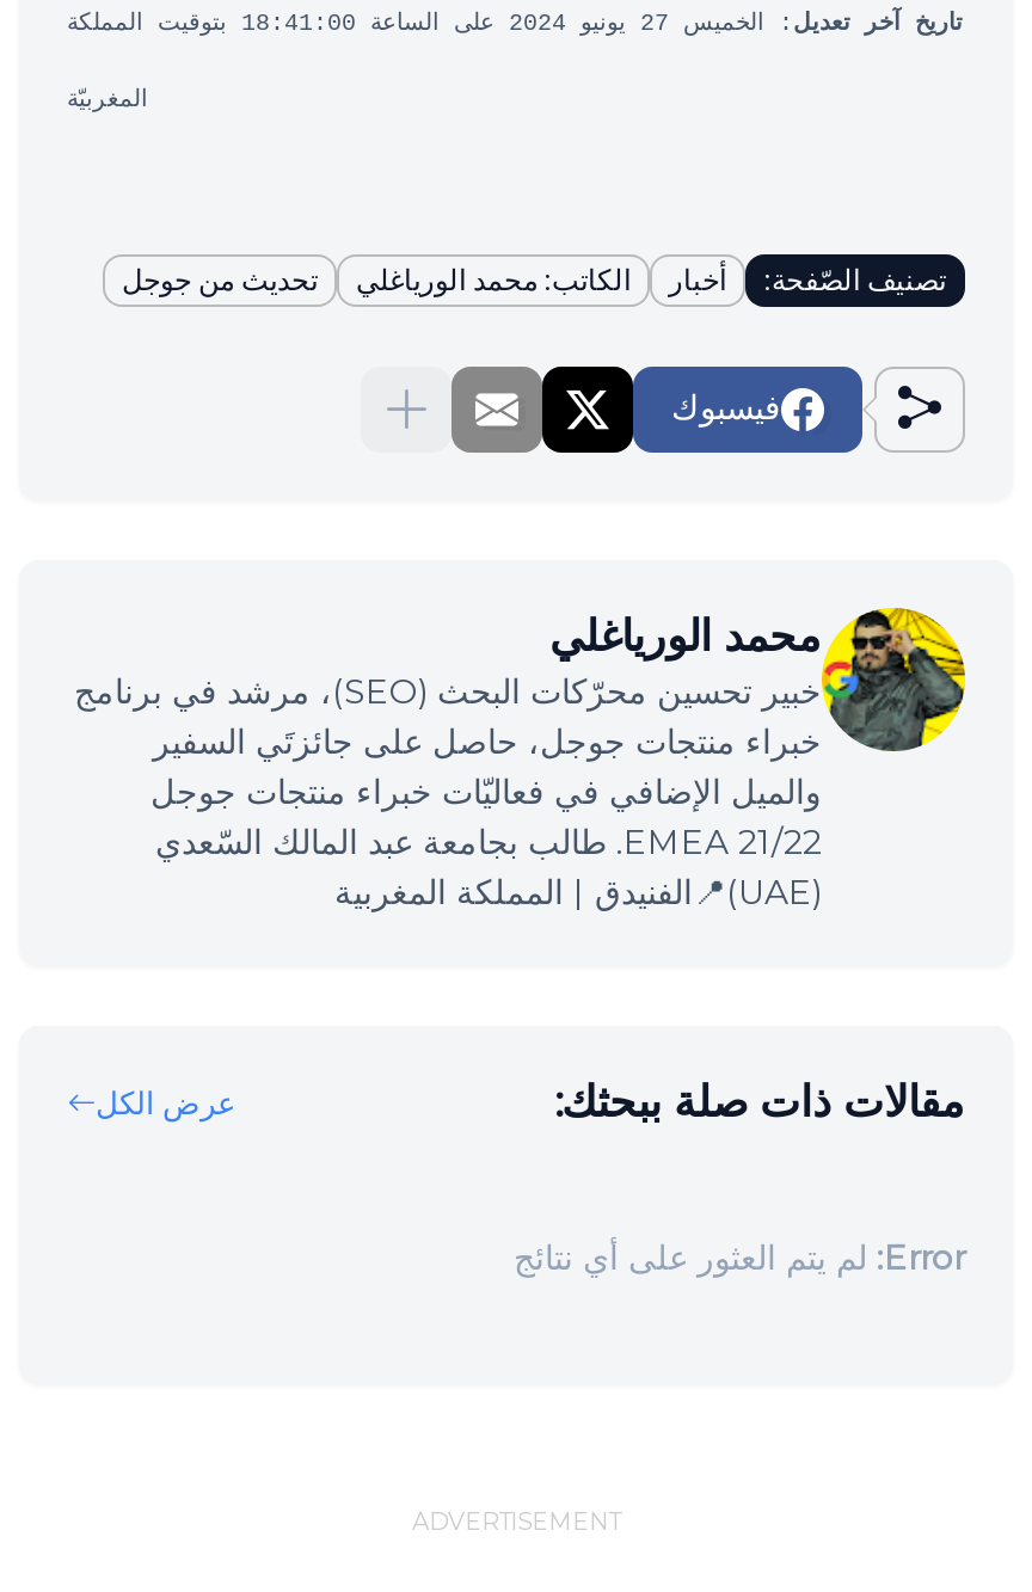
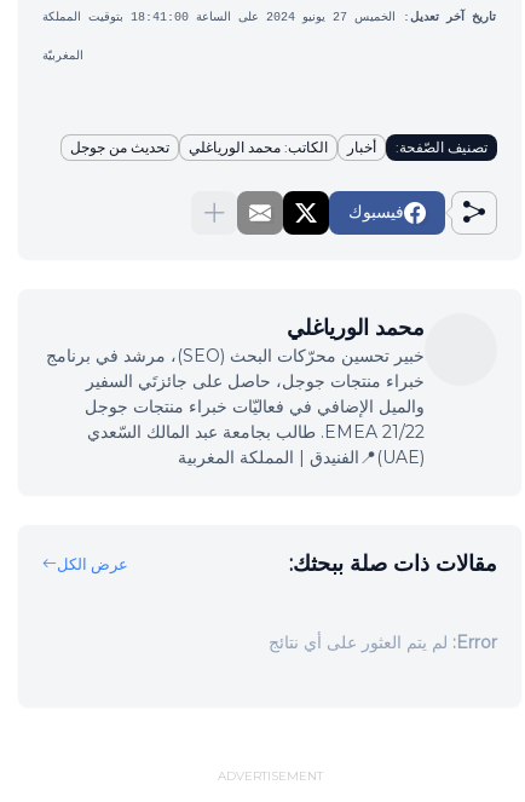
- [image]
